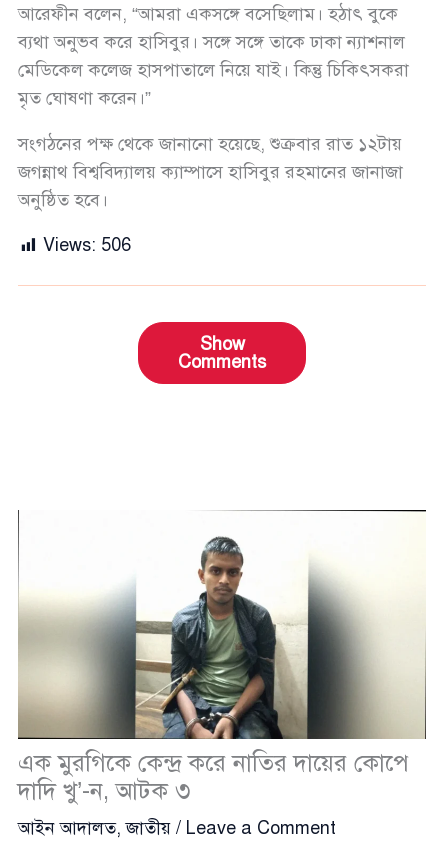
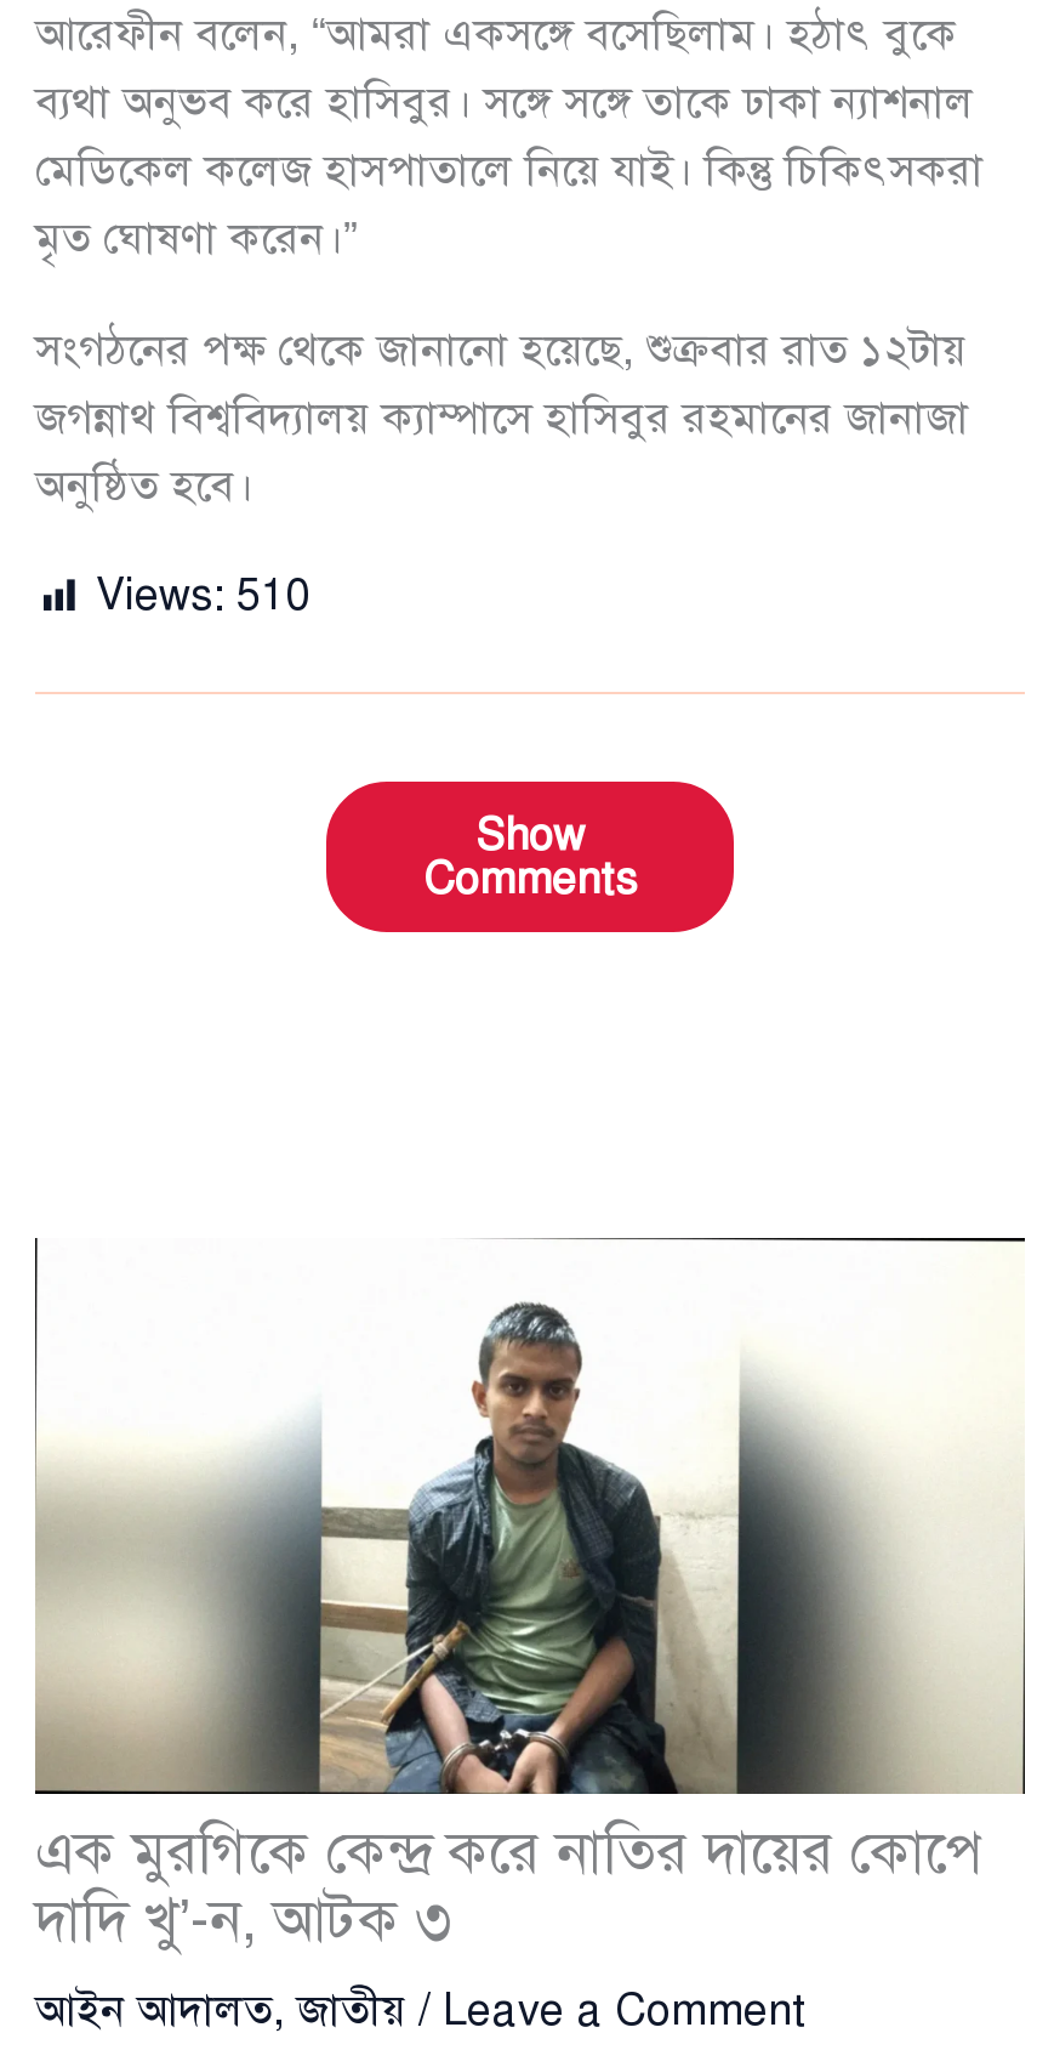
- Views: 506
+ Views: 510
